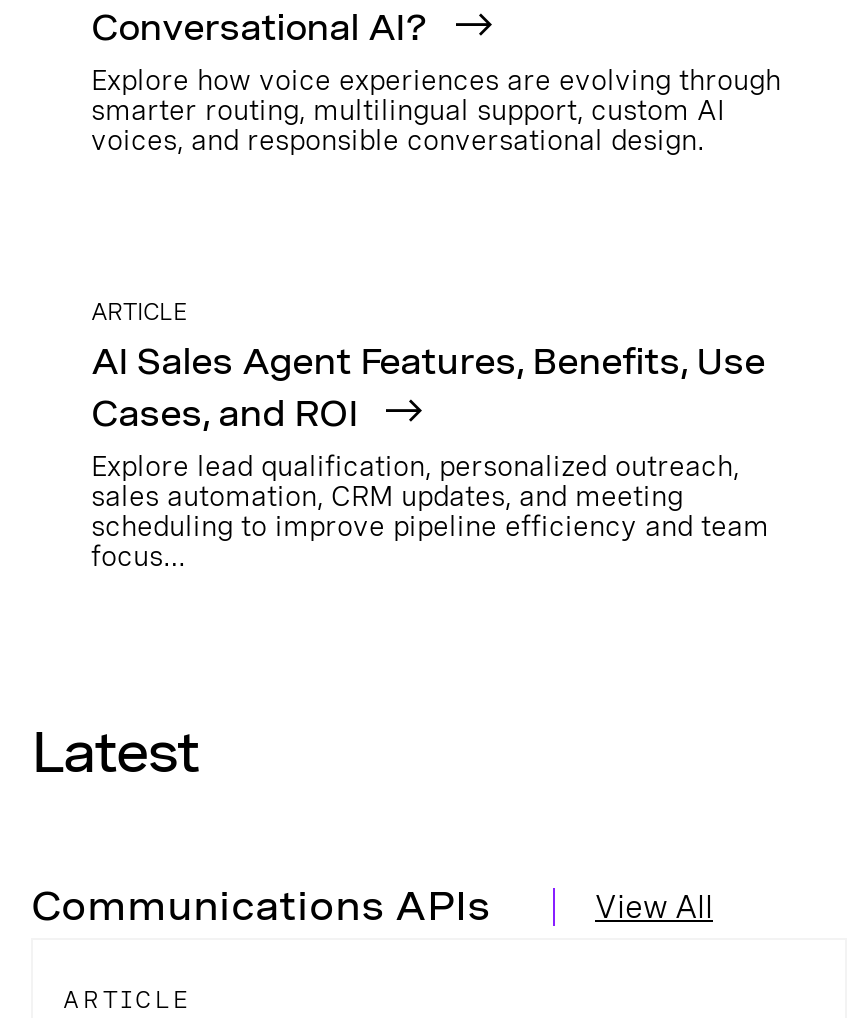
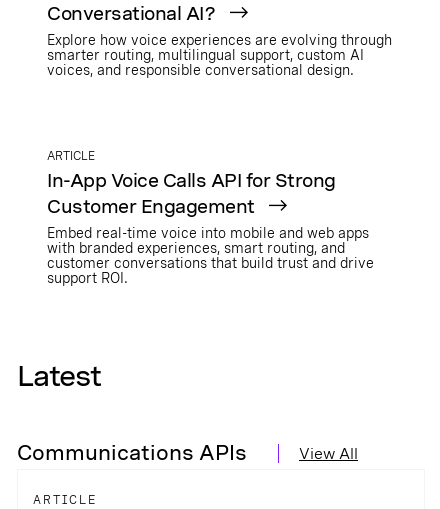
- AI Sales Agent Features, Benefits, Use
- Cases, and ROI
- Explore lead qualification, personalized outreach,
- sales automation, CRM updates, and meeting
- scheduling to improve pipeline efficiency and team
- focus…
+ In-App Voice Calls API for Strong
+ Customer Engagement
+ Embed real-time voice into mobile and web apps
+ with branded experiences, smart routing, and
+ customer conversations that build trust and drive
+ support ROI.
